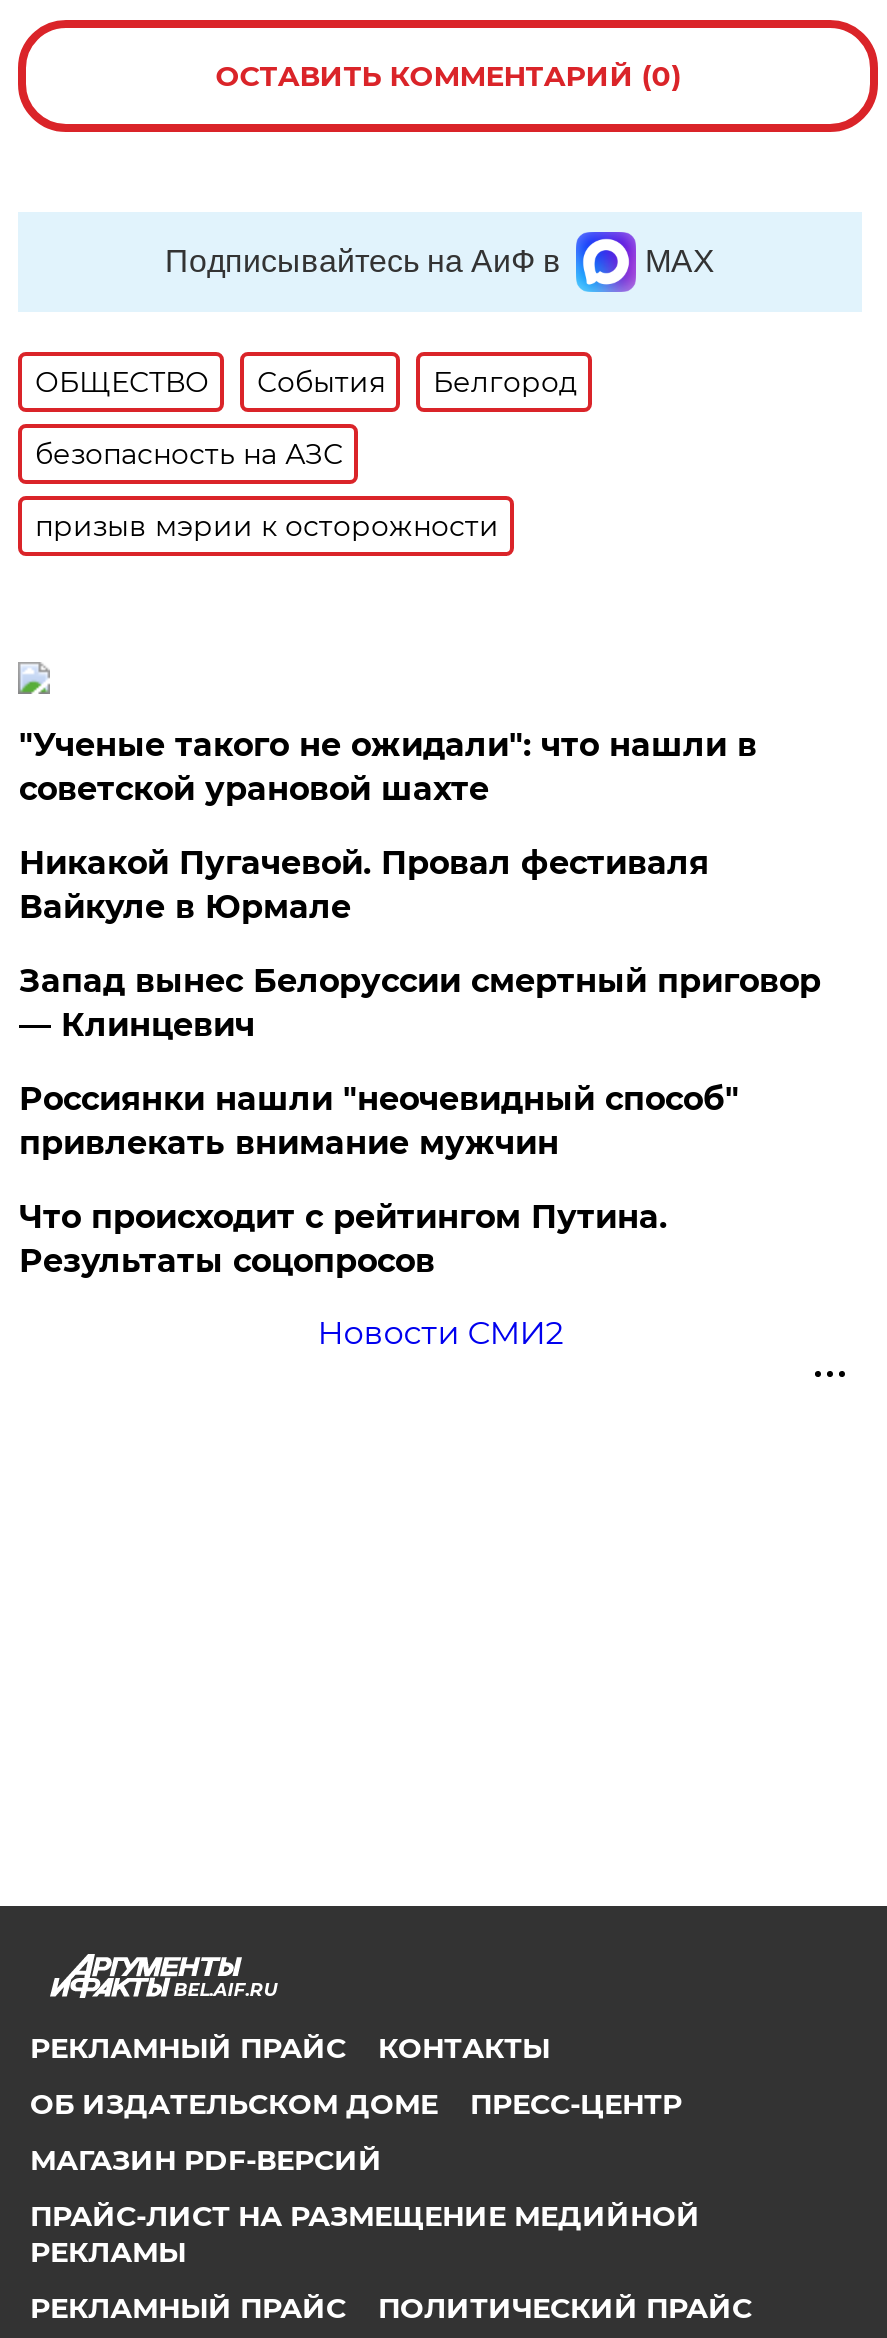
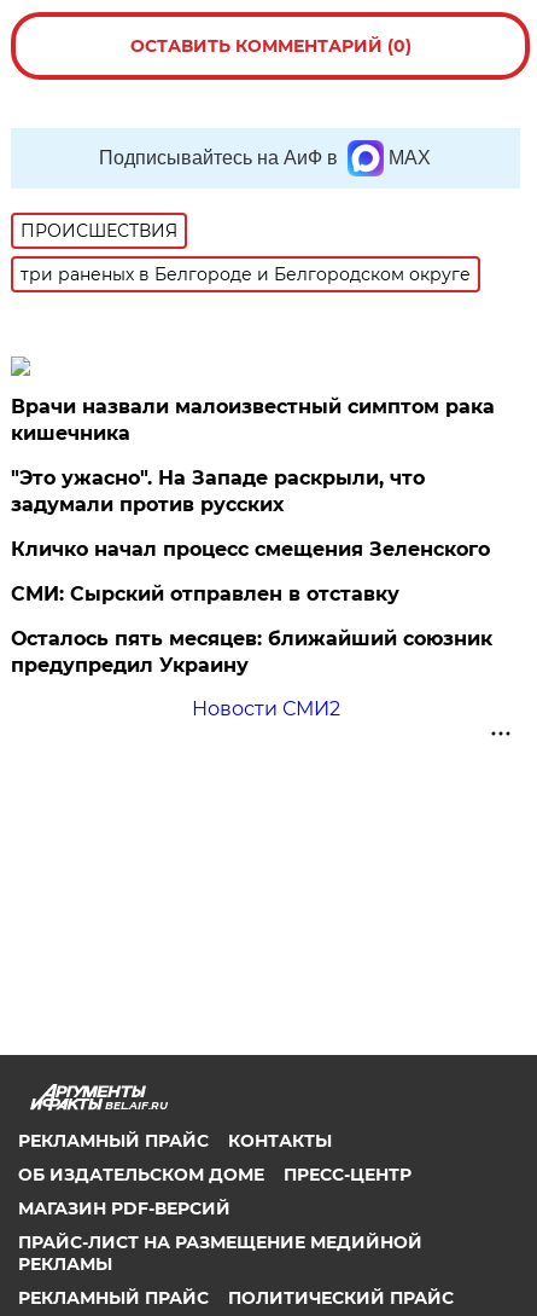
- ОБЩЕСТВО
- События
- Белгород
- безопасность на АЗС
- призыв мэрии к осторожности
+ ПРОИСШЕСТВИЯ
+ три раненых в Белгороде и Белгородском округе

- "Ученые такого не ожидали": что нашли в
- советской урановой шахте
- Никакой Пугачевой. Провал фестиваля
- Вайкуле в Юрмале
- Запад вынес Белоруссии смертный приговор
- — Клинцевич
- Россиянки нашли "неочевидный способ"
- привлекать внимание мужчин
- Что происходит с рейтингом Путина.
- Результаты соцопросов
+ Врачи назвали малоизвестный симптом рака
+ кишечника
+ "Это ужасно". На Западе раскрыли, что
+ задумали против русских
+ Кличко начал процесс смещения Зеленского
+ СМИ: Сырский отправлен в отставку
+ Осталось пять месяцев: ближайший союзник
+ предупредил Украину
